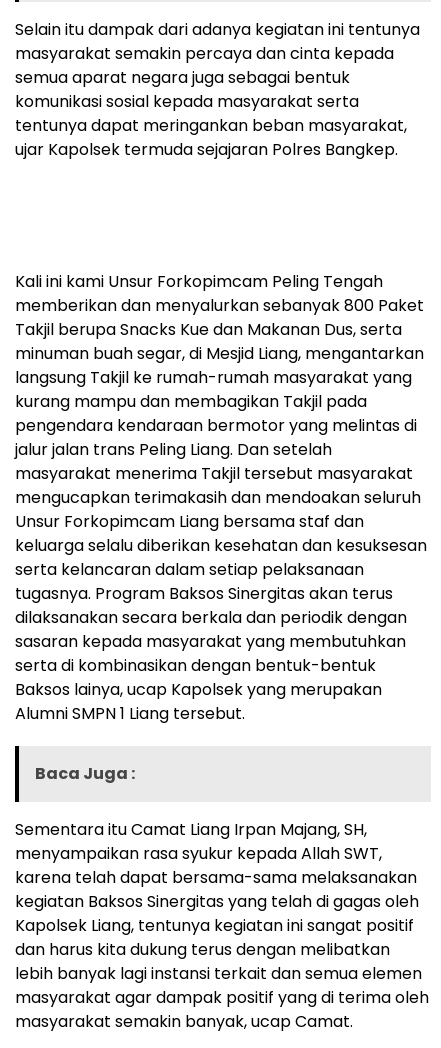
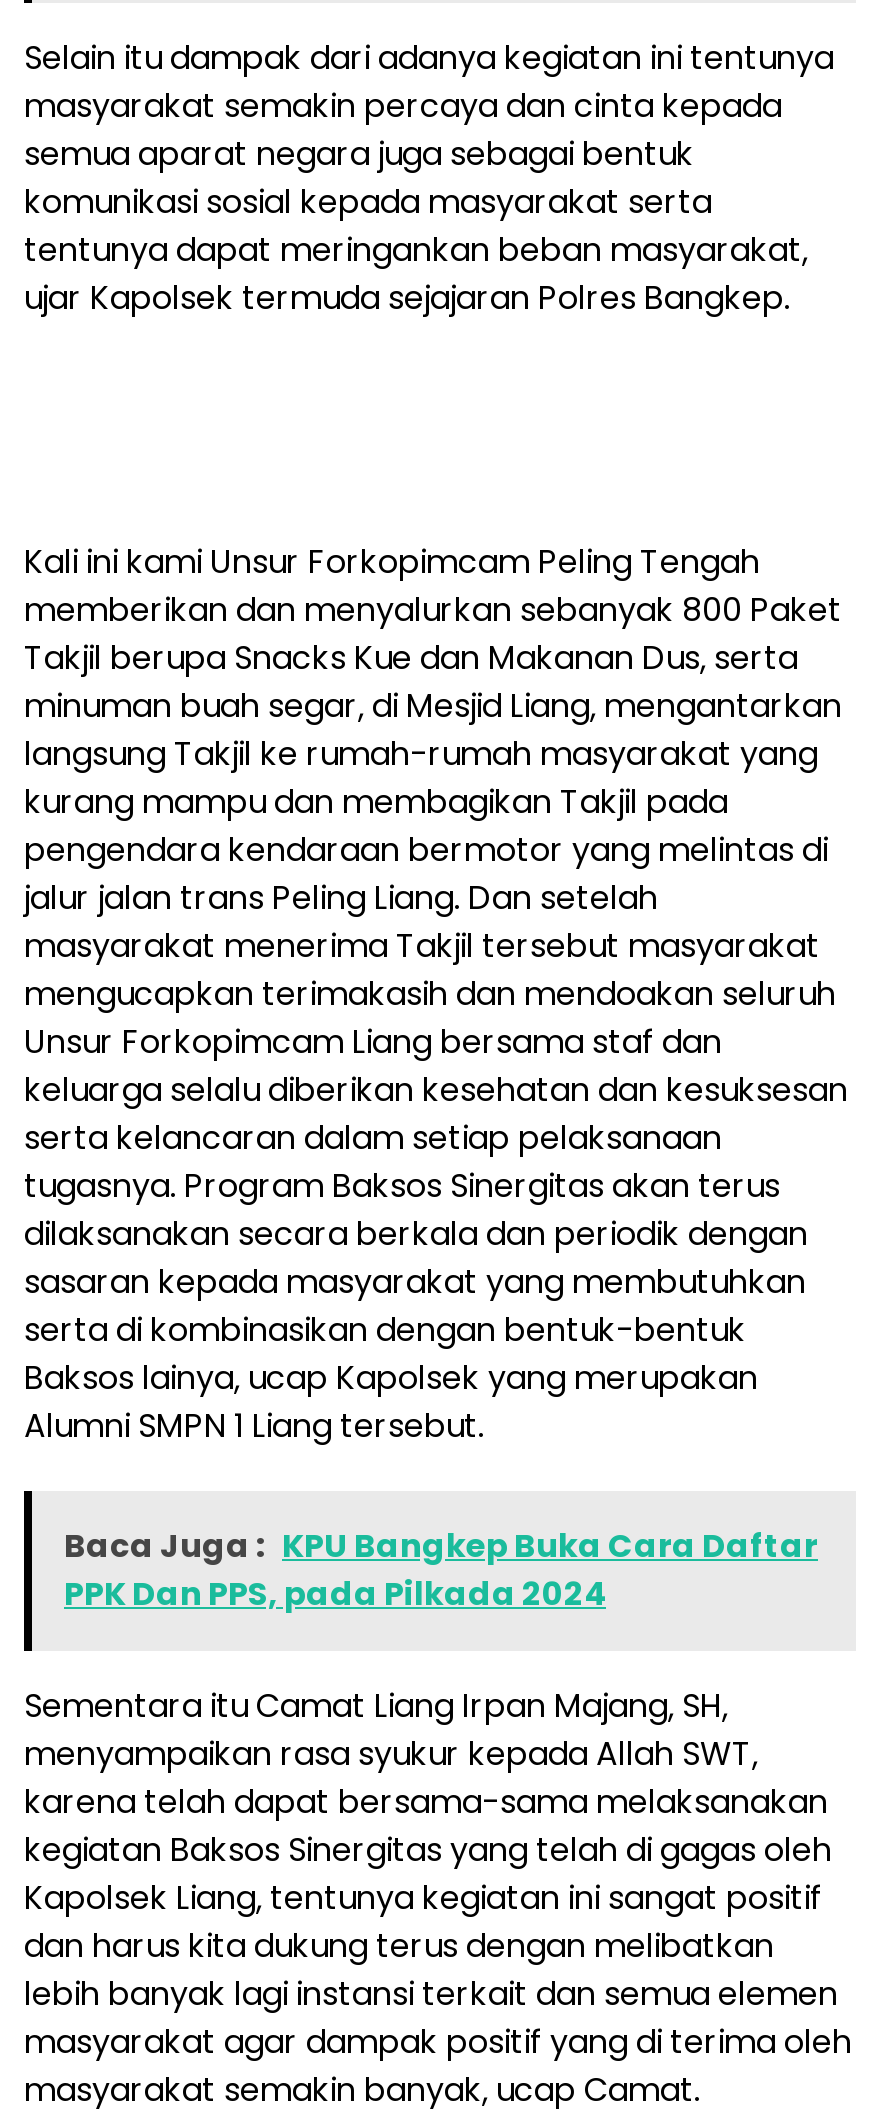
- Baca Juga :
+ Baca Juga : KPU Bangkep Buka Cara Daftar
+ PPK Dan PPS, pada Pilkada 2024
